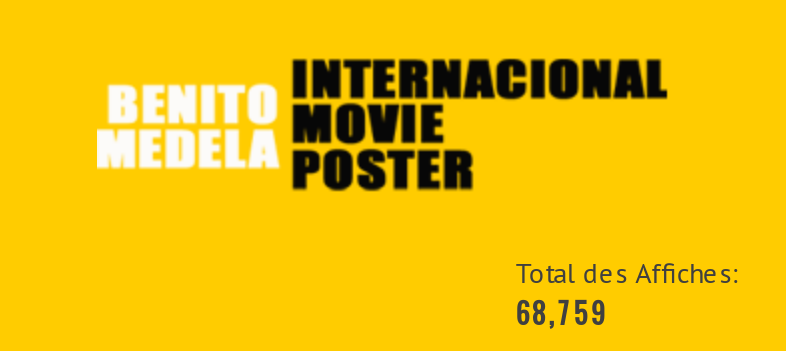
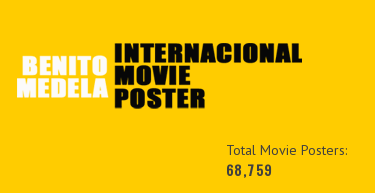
- Total des Affiches:
+ Total Movie Posters:
